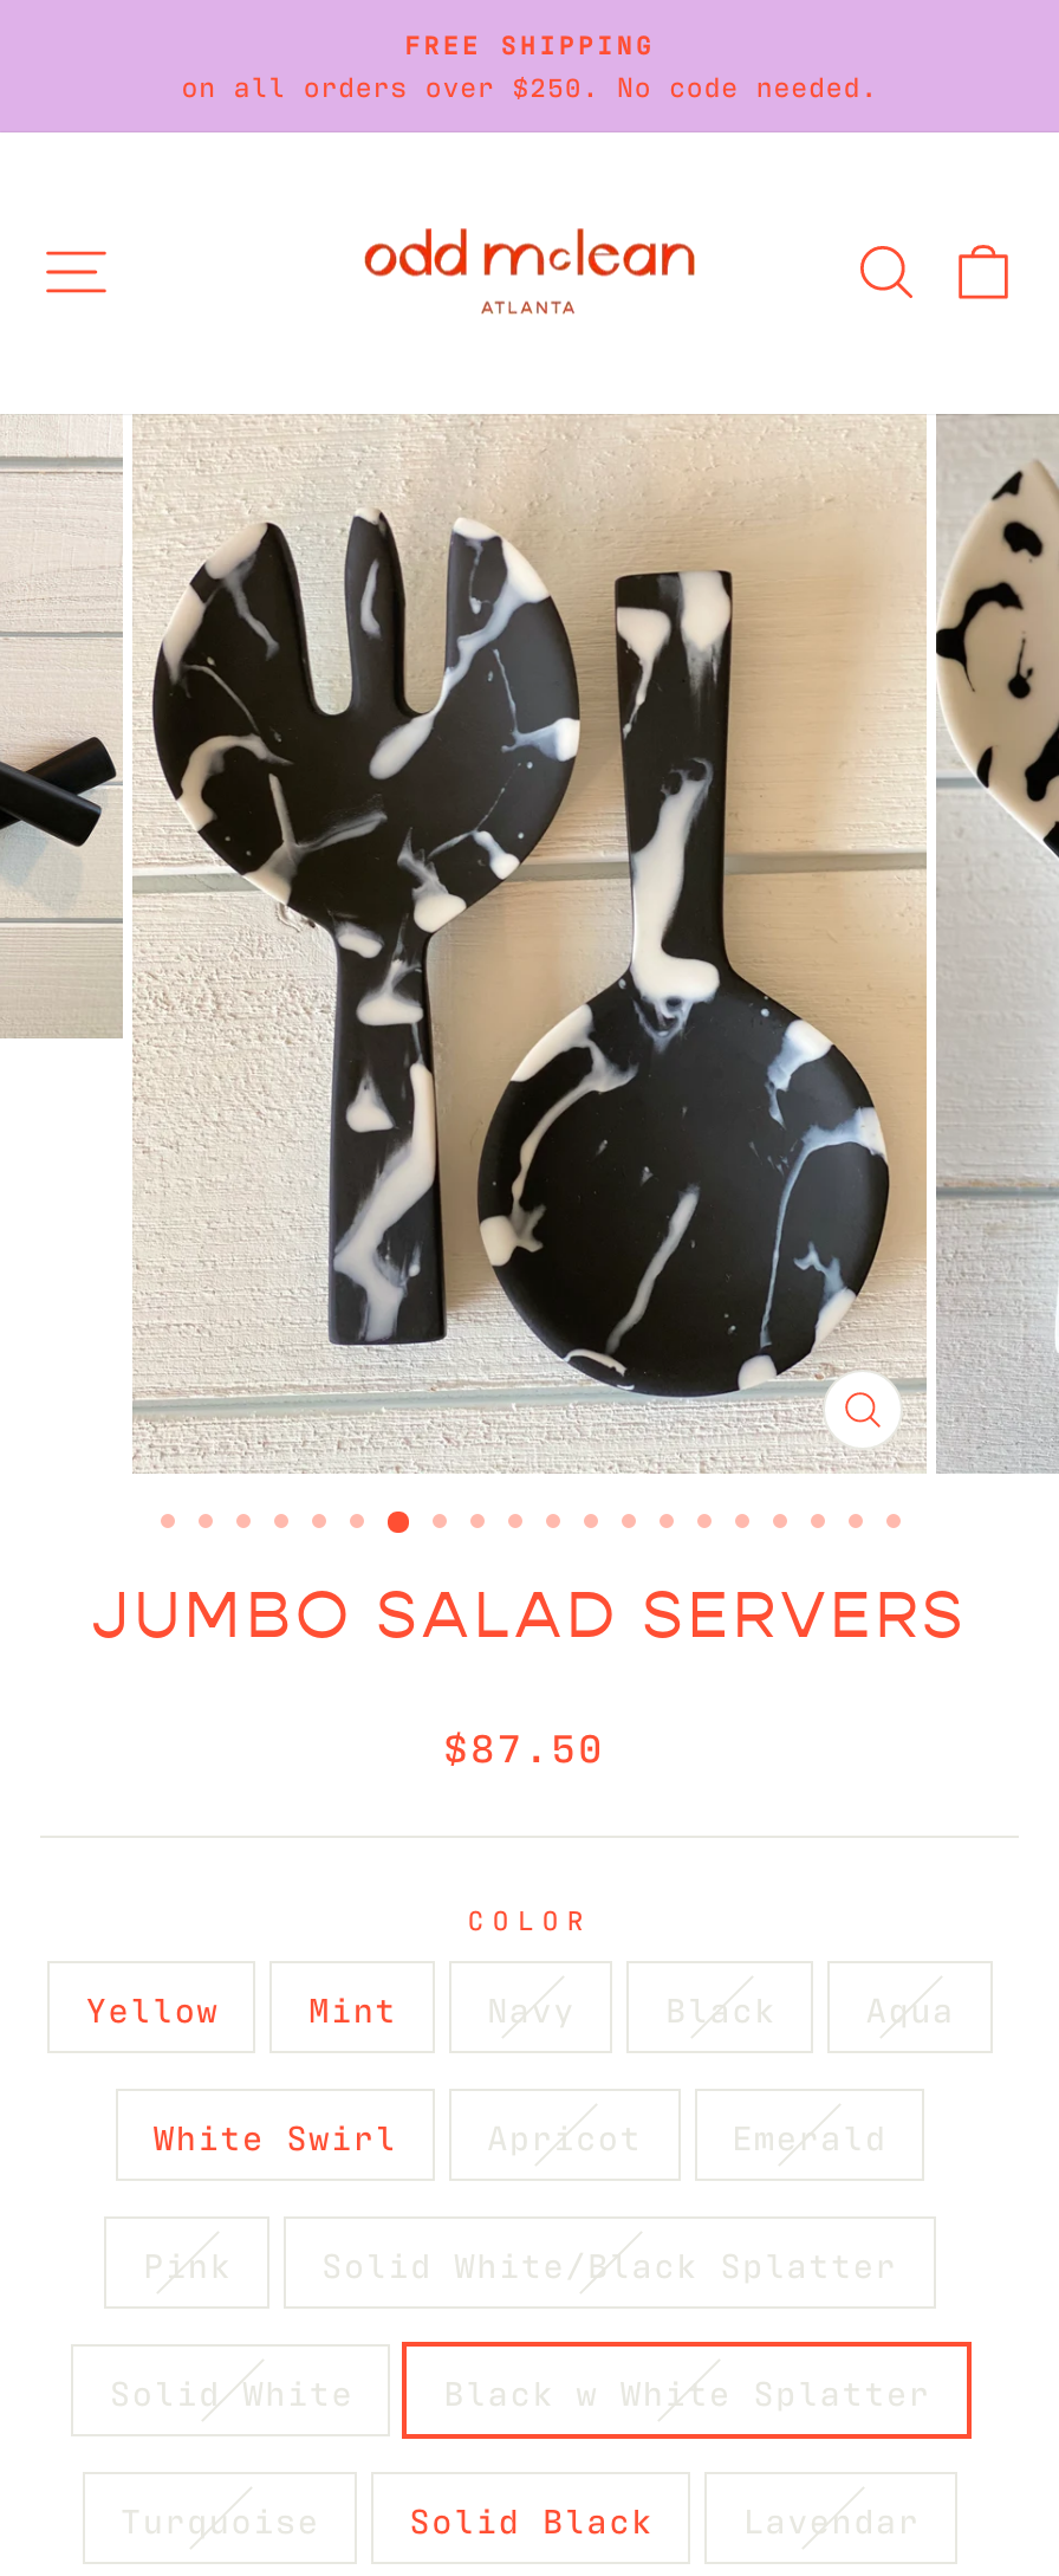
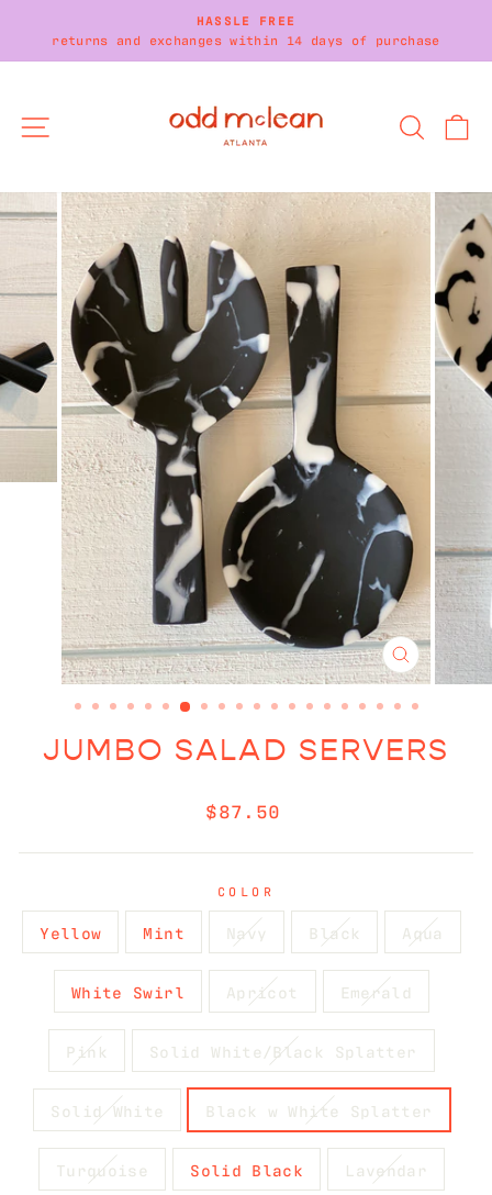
- FREE SHIPPING
- on all orders over $250. No code needed.
+ HASSLE FREE
+ returns and exchanges within 14 days of purchase
